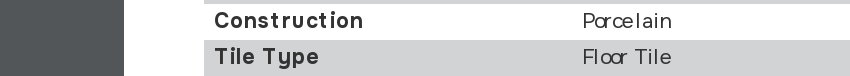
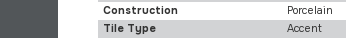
- Floor Tile
+ Accent
